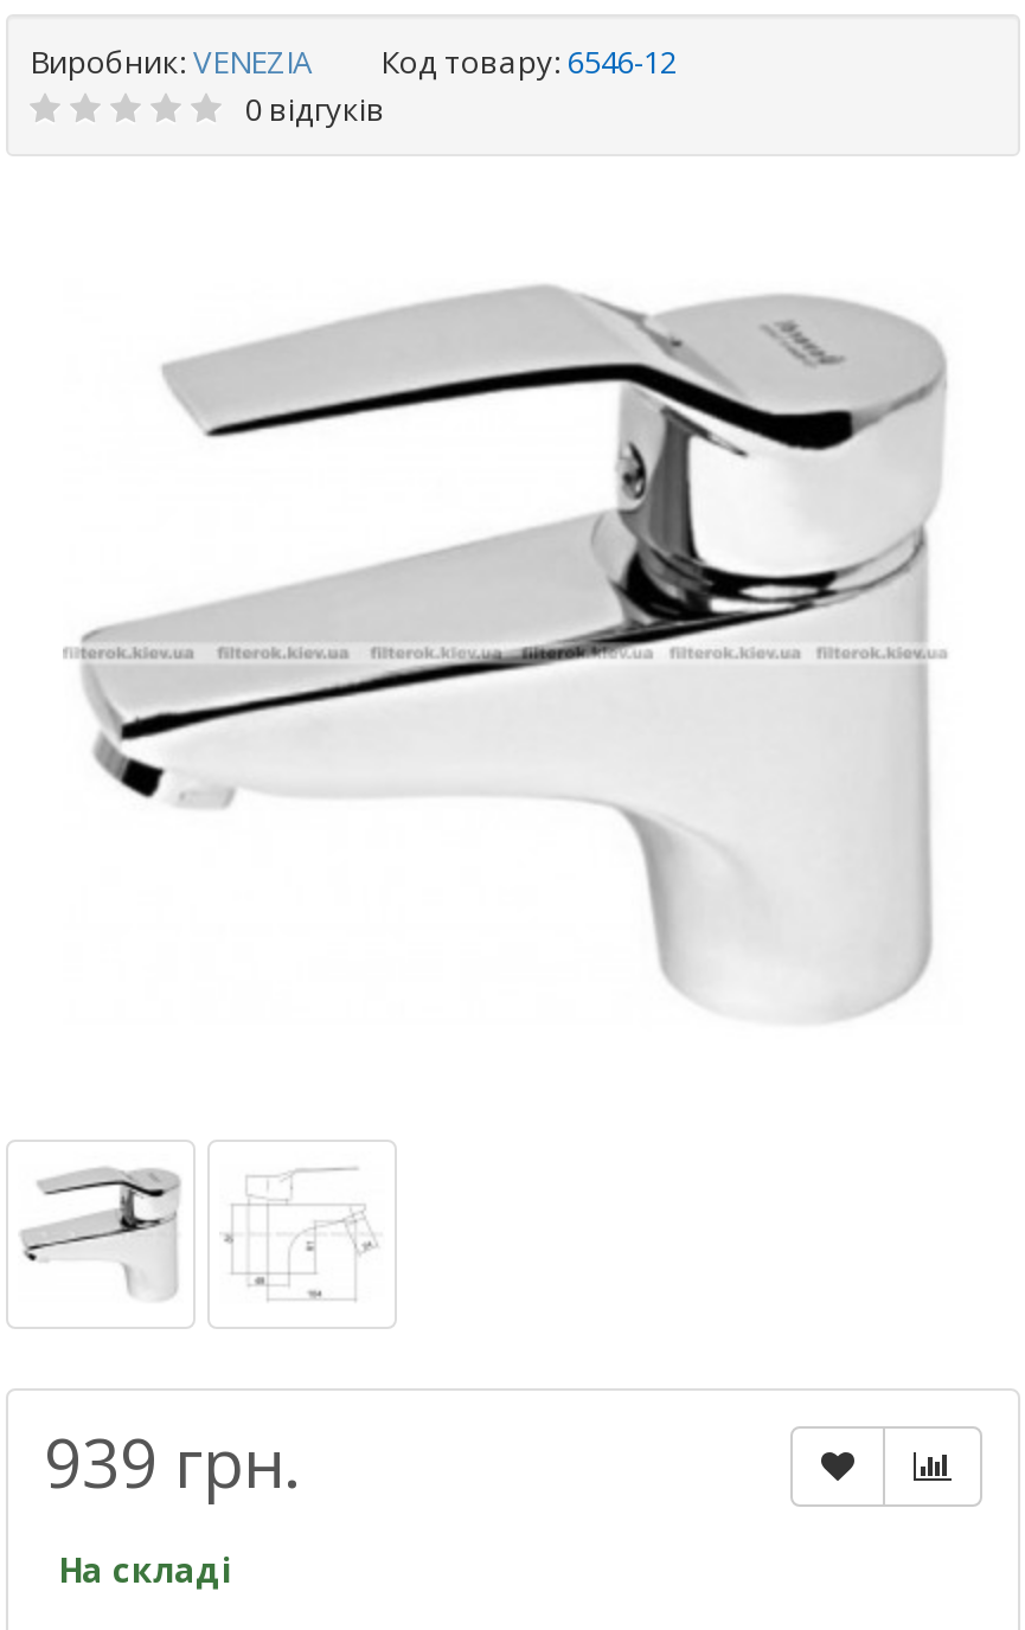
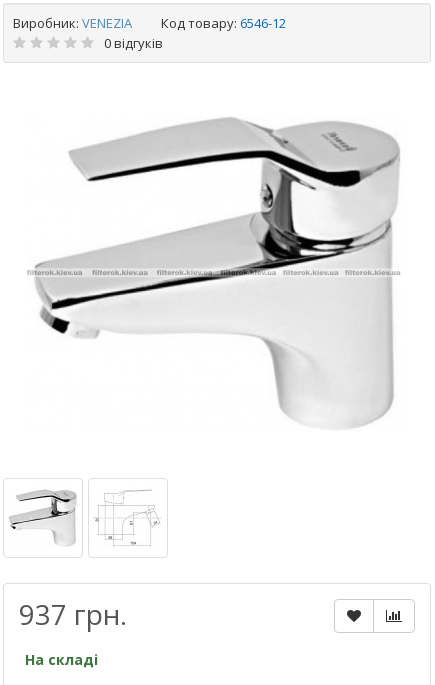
- 939 грн.
+ 937 грн.
